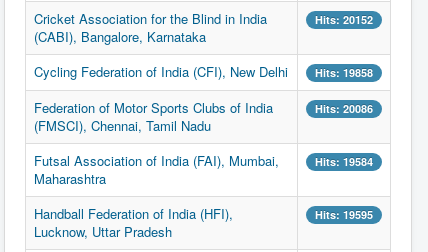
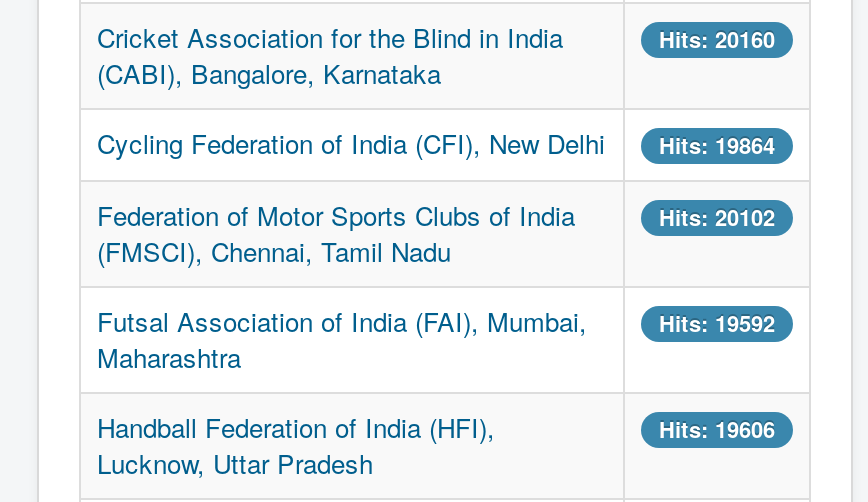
- Hits: 20152
+ Hits: 20160

- Cycling Federation of India (CFI), New Delhi Hits: 19858
+ Cycling Federation of India (CFI), New Delhi Hits: 19864

- Hits: 20086
+ Hits: 20102

- Hits: 19584
+ Hits: 19592

- Hits: 19595
+ Hits: 19606
